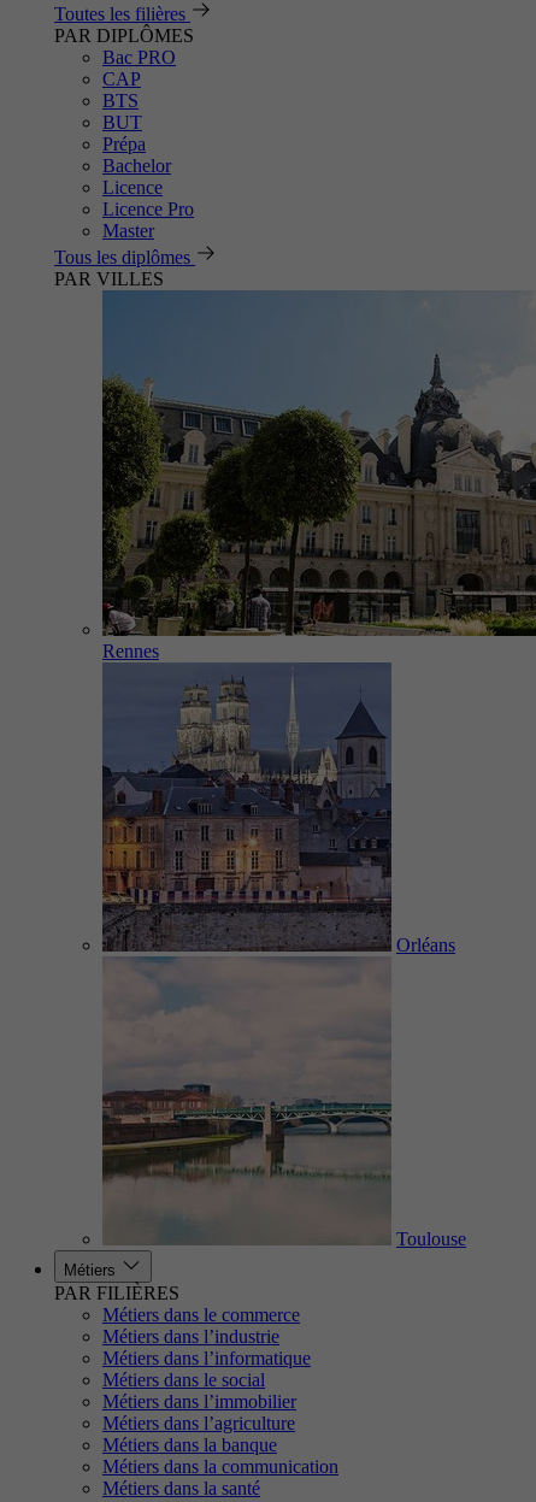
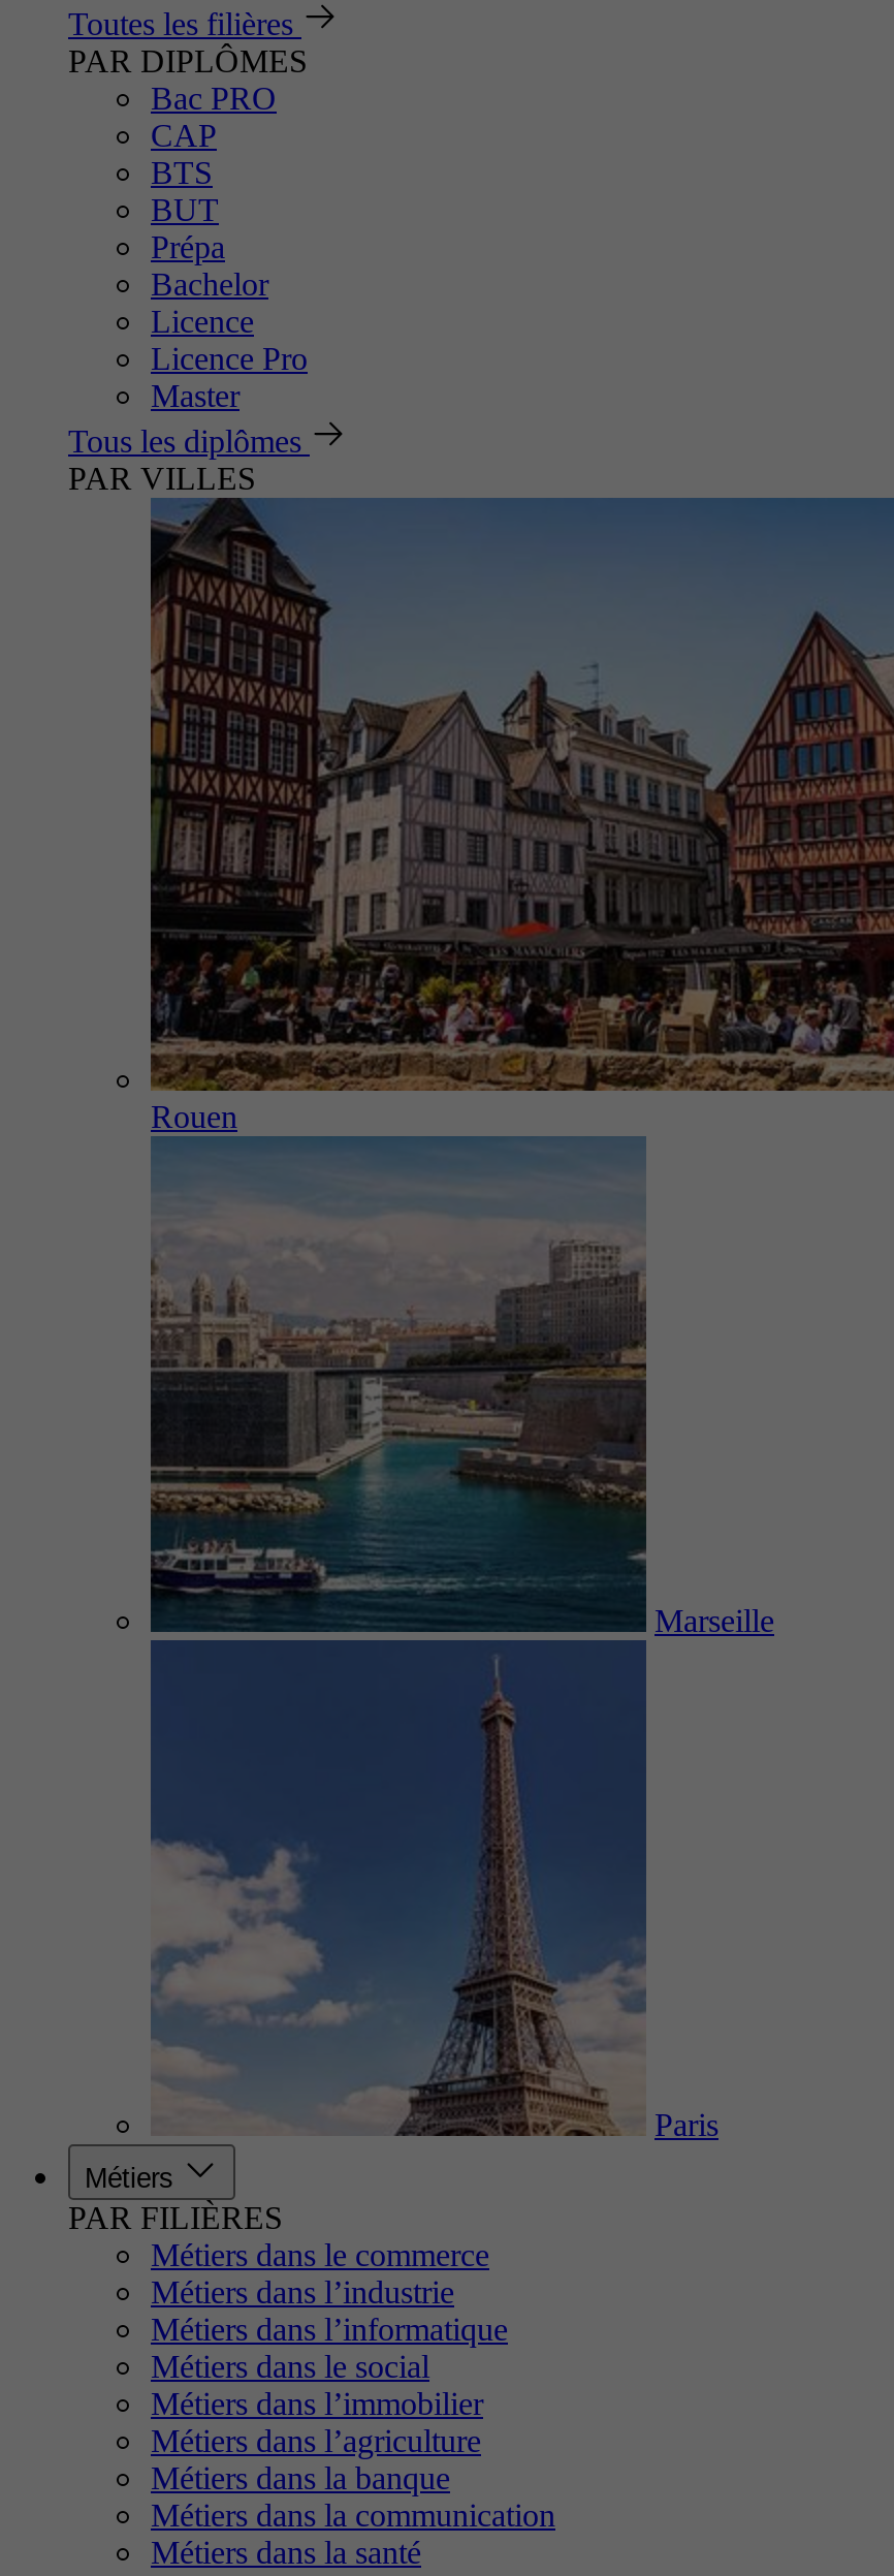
- [image]
- Rennes
+ [image]
+ Rouen

- [image]
- Orléans
+ [image]
+ Marseille

- Toulouse
+ Paris
